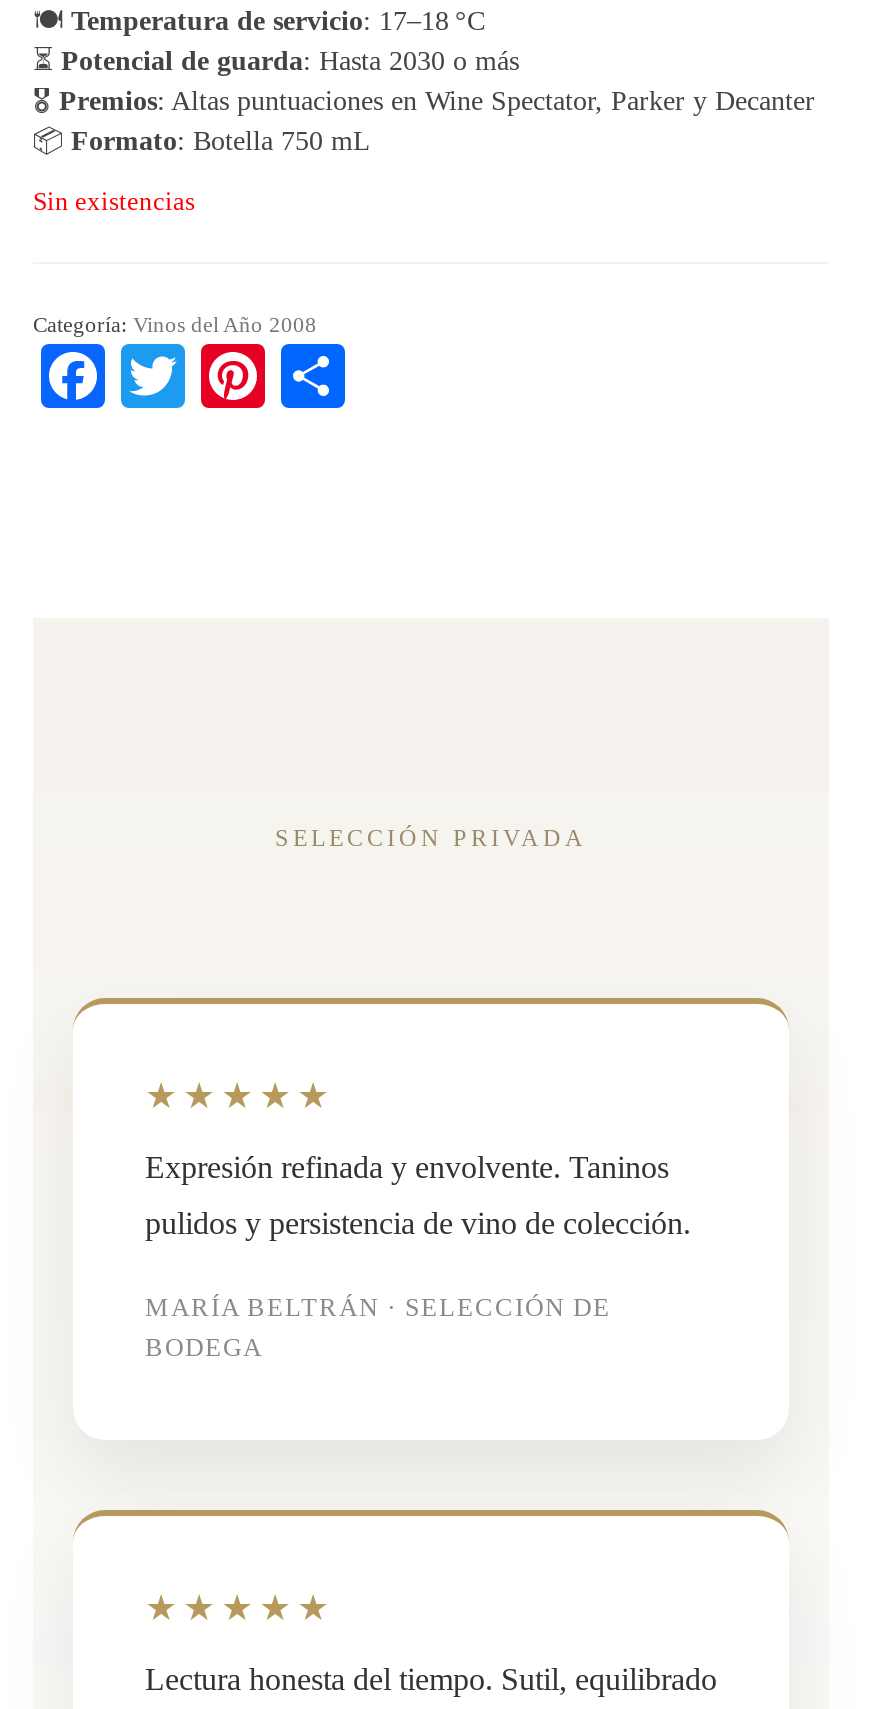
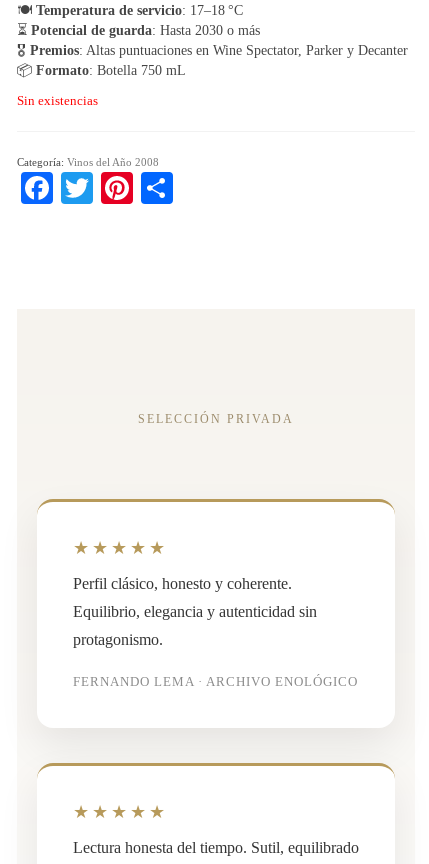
- Expresión refinada y envolvente. Taninos
- pulidos y persistencia de vino de colección.
- MARÍA BELTRÁN · SELECCIÓN DE
- BODEGA
+ Perfil clásico, honesto y coherente.
+ Equilibrio, elegancia y autenticidad sin
+ protagonismo.
+ FERNANDO LEMA · ARCHIVO ENOLÓGICO
